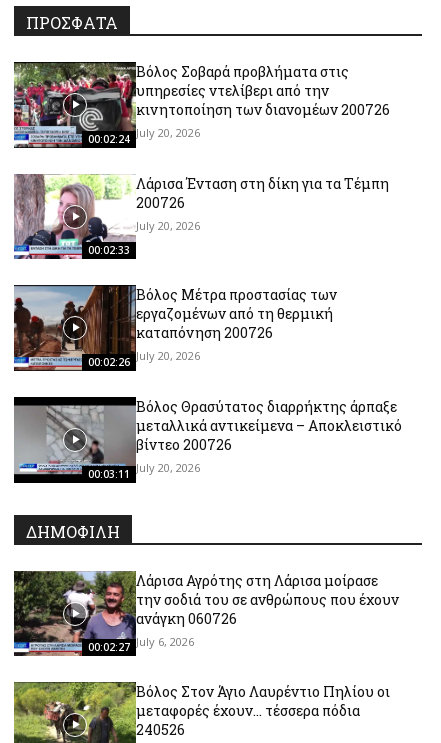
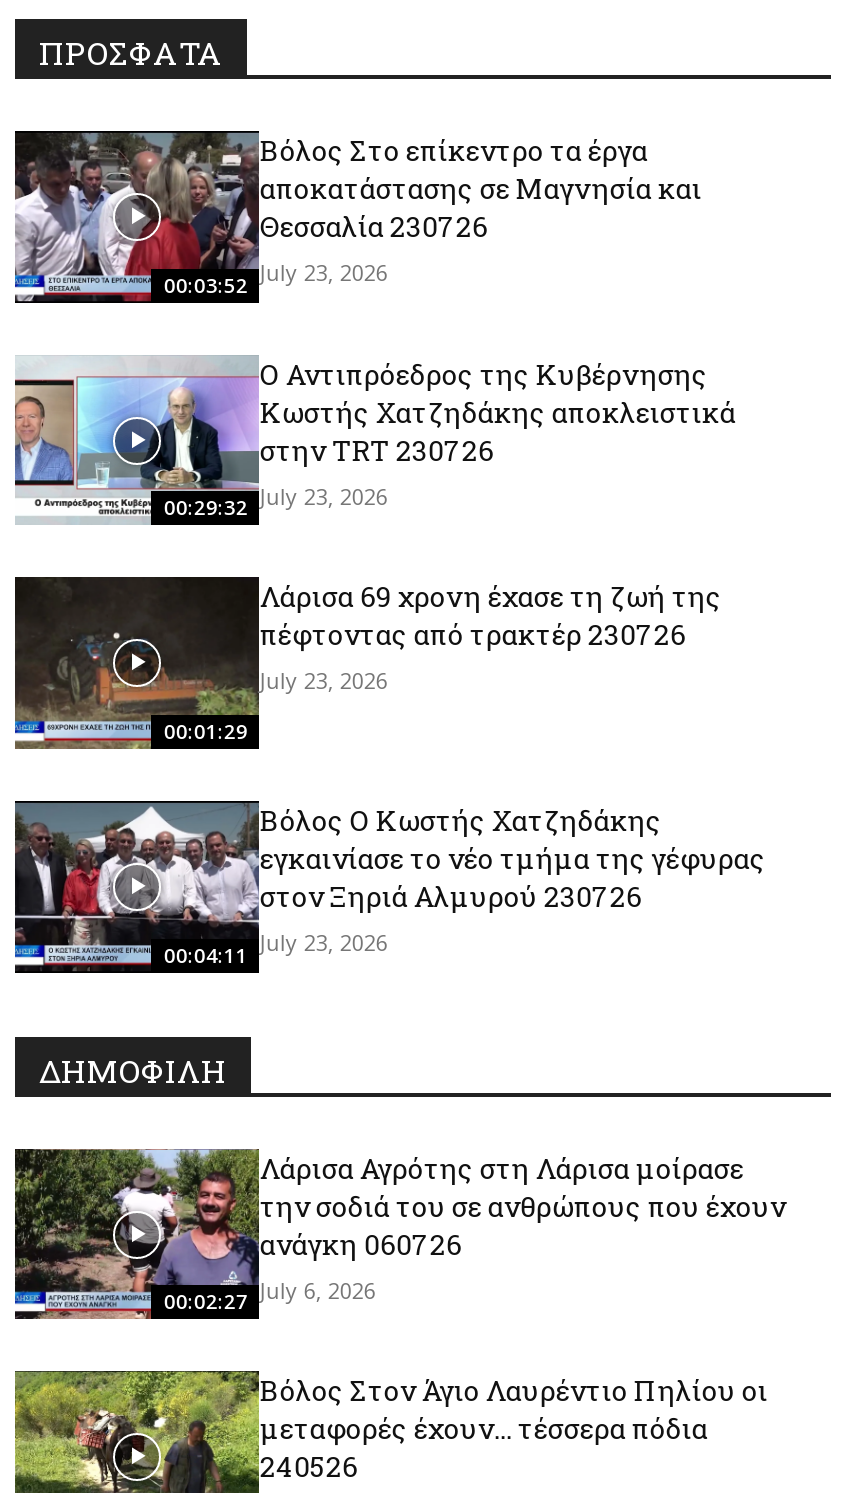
- [image]
- 00:02:24
+ [image]
+ 00:03:52

- Βόλος Σοβαρά προβλήματα στις
- υπηρεσίες ντελίβερι από την
- κινητοποίηση των διανομέων 200726
- July 20, 2026
+ Βόλος Στο επίκεντρο τα έργα
+ αποκατάστασης σε Μαγνησία και
+ Θεσσαλία 230726
+ July 23, 2026

- [image]
- 00:02:33
+ [image]
+ 00:29:32

- Λάρισα Ένταση στη δίκη για τα Τέμπη
- 200726
- July 20, 2026
+ Ο Αντιπρόεδρος της Κυβέρνησης
+ Κωστής Χατζηδάκης αποκλειστικά
+ στην TRT 230726
+ July 23, 2026

- [image]
- 00:02:26
+ [image]
+ 00:01:29

- Βόλος Μέτρα προστασίας των
- εργαζομένων από τη θερμική
- καταπόνηση 200726
- July 20, 2026
+ Λάρισα 69 χρονη έχασε τη ζωή της
+ πέφτοντας από τρακτέρ 230726
+ July 23, 2026

- [image]
- 00:03:11
+ [image]
+ 00:04:11

- Βόλος Θρασύτατος διαρρήκτης άρπαξε
- μεταλλικά αντικείμενα – Αποκλειστικό
- βίντεο 200726
- July 20, 2026
+ Βόλος Ο Κωστής Χατζηδάκης
+ εγκαινίασε το νέο τμήμα της γέφυρας
+ στον Ξηριά Αλμυρού 230726
+ July 23, 2026
